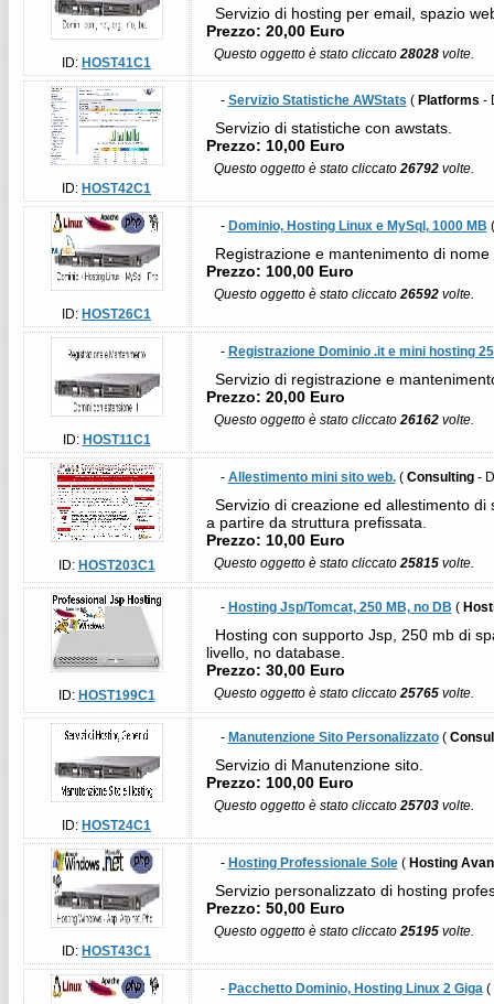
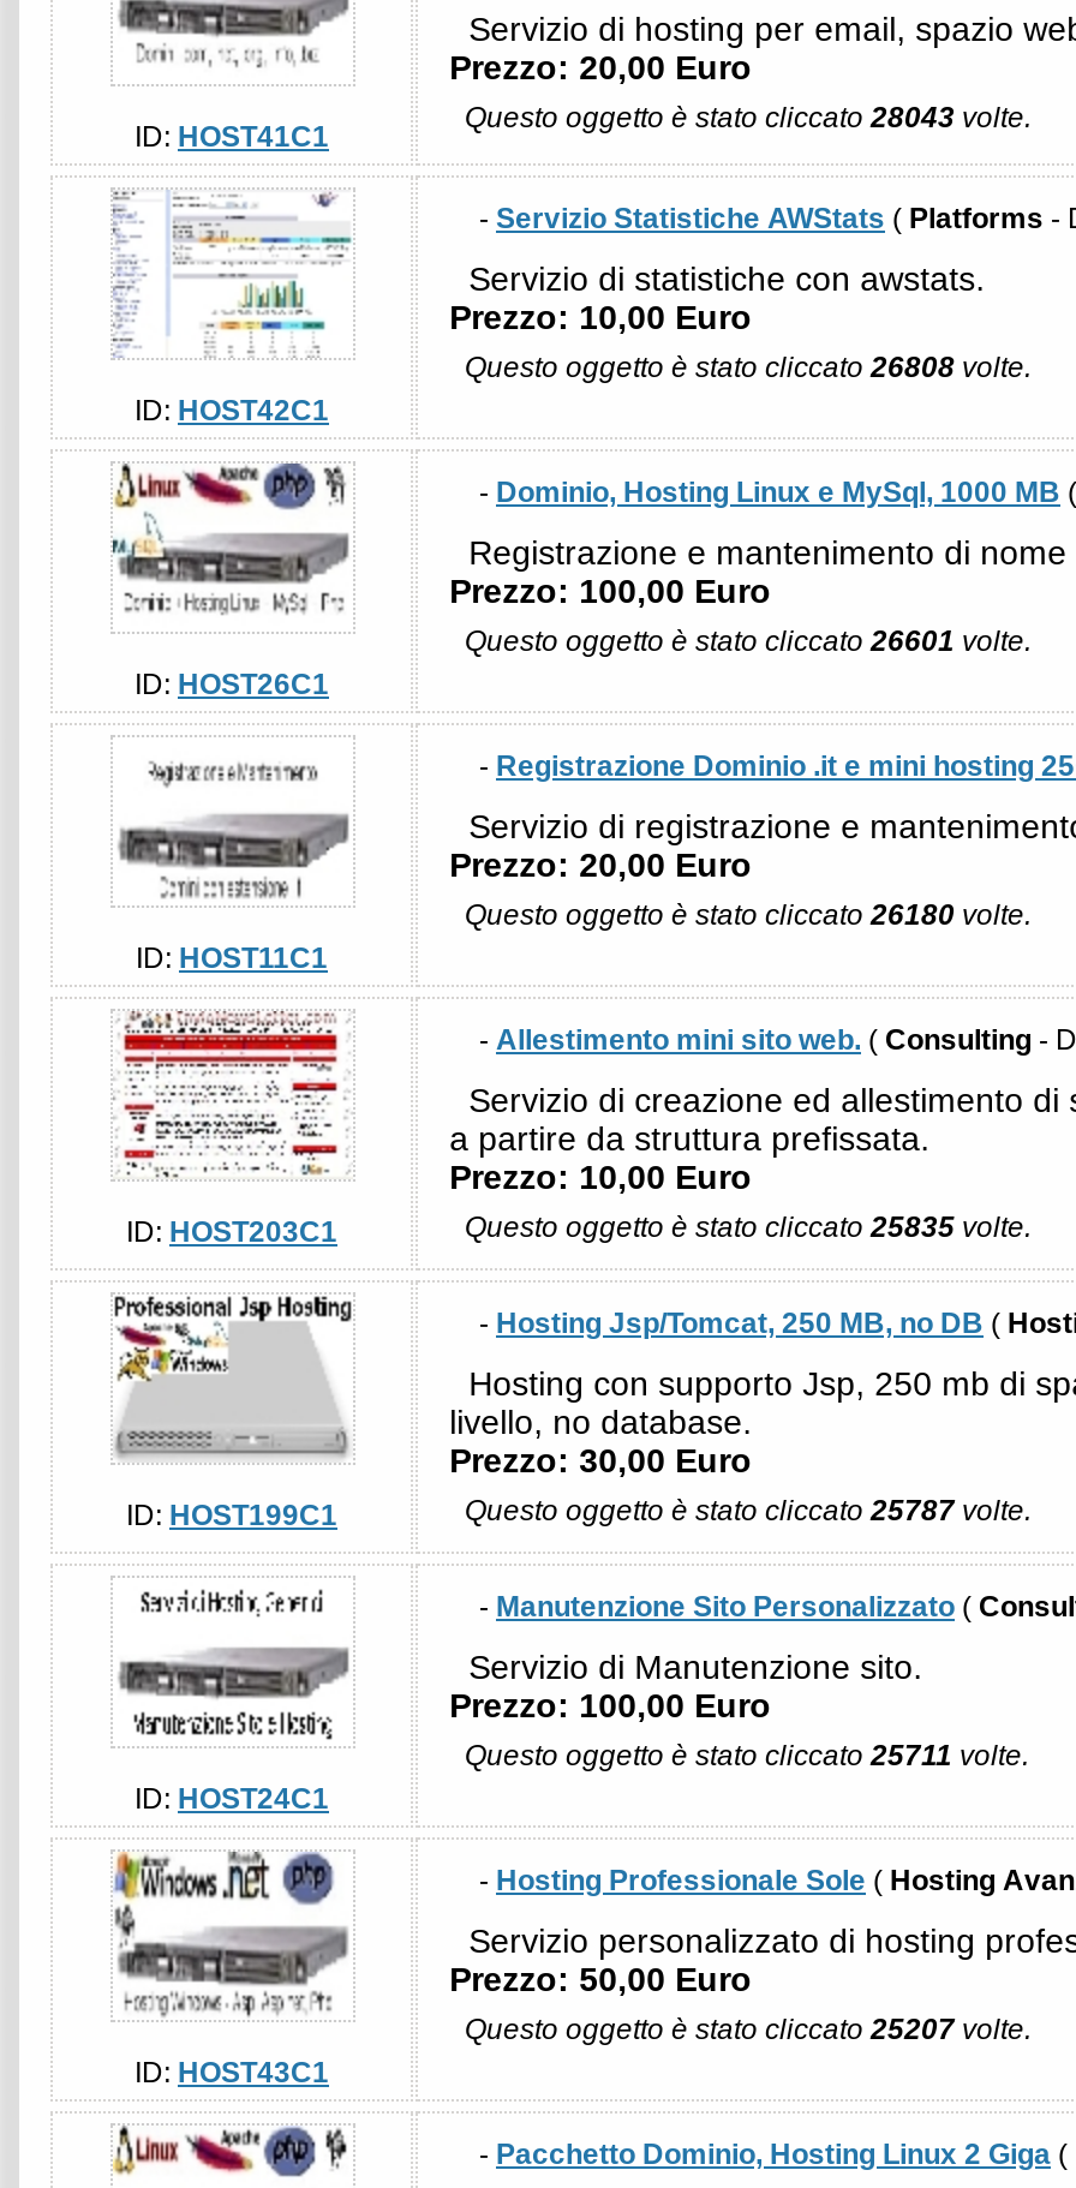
- Questo oggetto è stato cliccato 28028 volte.
+ Questo oggetto è stato cliccato 28043 volte.

- Questo oggetto è stato cliccato 26792 volte.
+ Questo oggetto è stato cliccato 26808 volte.

- Questo oggetto è stato cliccato 26592 volte.
+ Questo oggetto è stato cliccato 26601 volte.

- Questo oggetto è stato cliccato 26162 volte.
+ Questo oggetto è stato cliccato 26180 volte.

- Questo oggetto è stato cliccato 25815 volte.
+ Questo oggetto è stato cliccato 25835 volte.

- Questo oggetto è stato cliccato 25765 volte.
+ Questo oggetto è stato cliccato 25787 volte.

- Questo oggetto è stato cliccato 25703 volte.
+ Questo oggetto è stato cliccato 25711 volte.

- Questo oggetto è stato cliccato 25195 volte.
+ Questo oggetto è stato cliccato 25207 volte.
